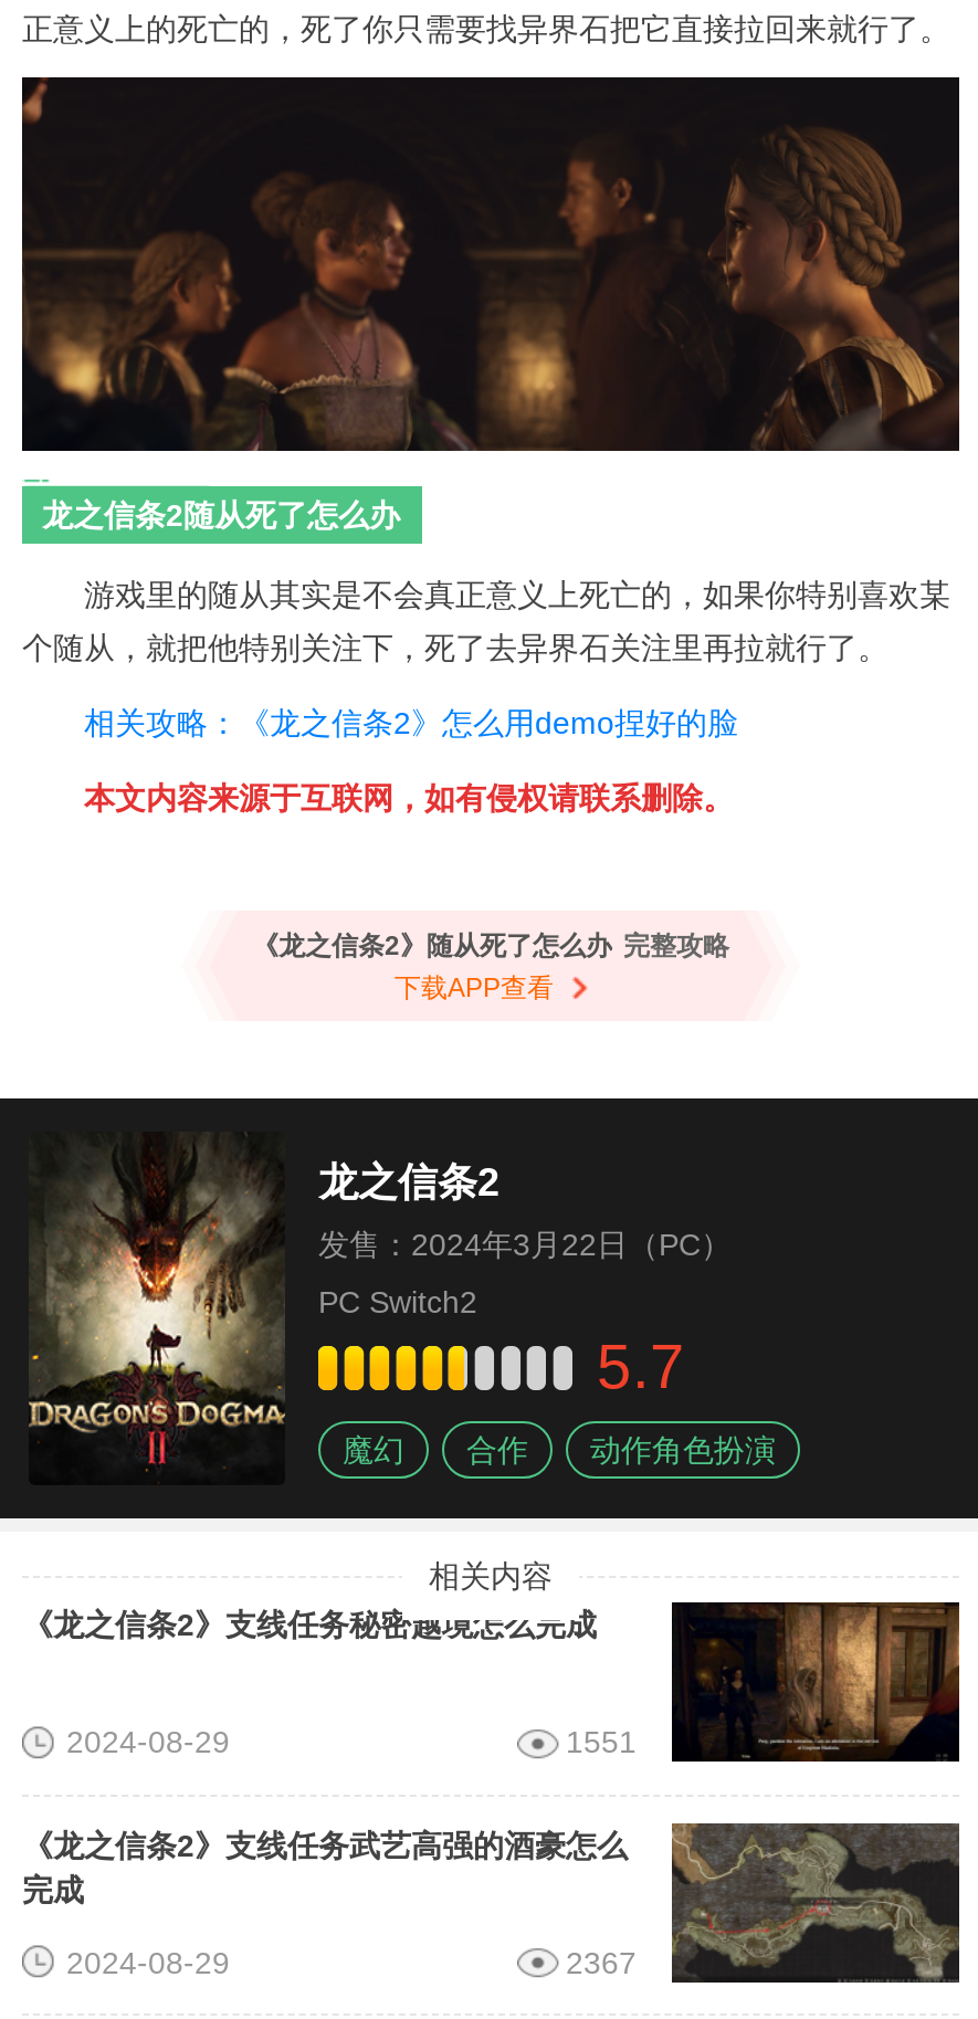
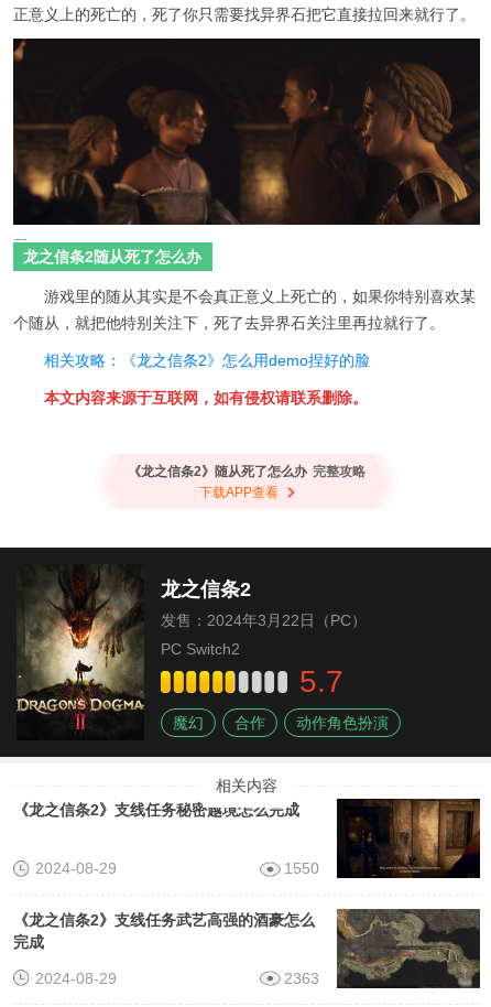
- 1551
+ 1550

- 2367
+ 2363
